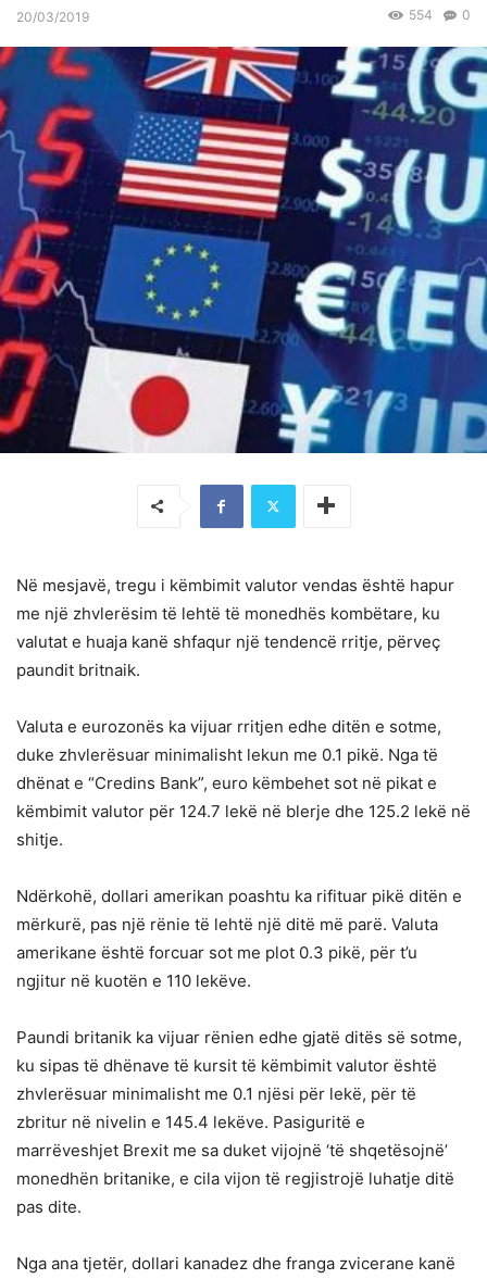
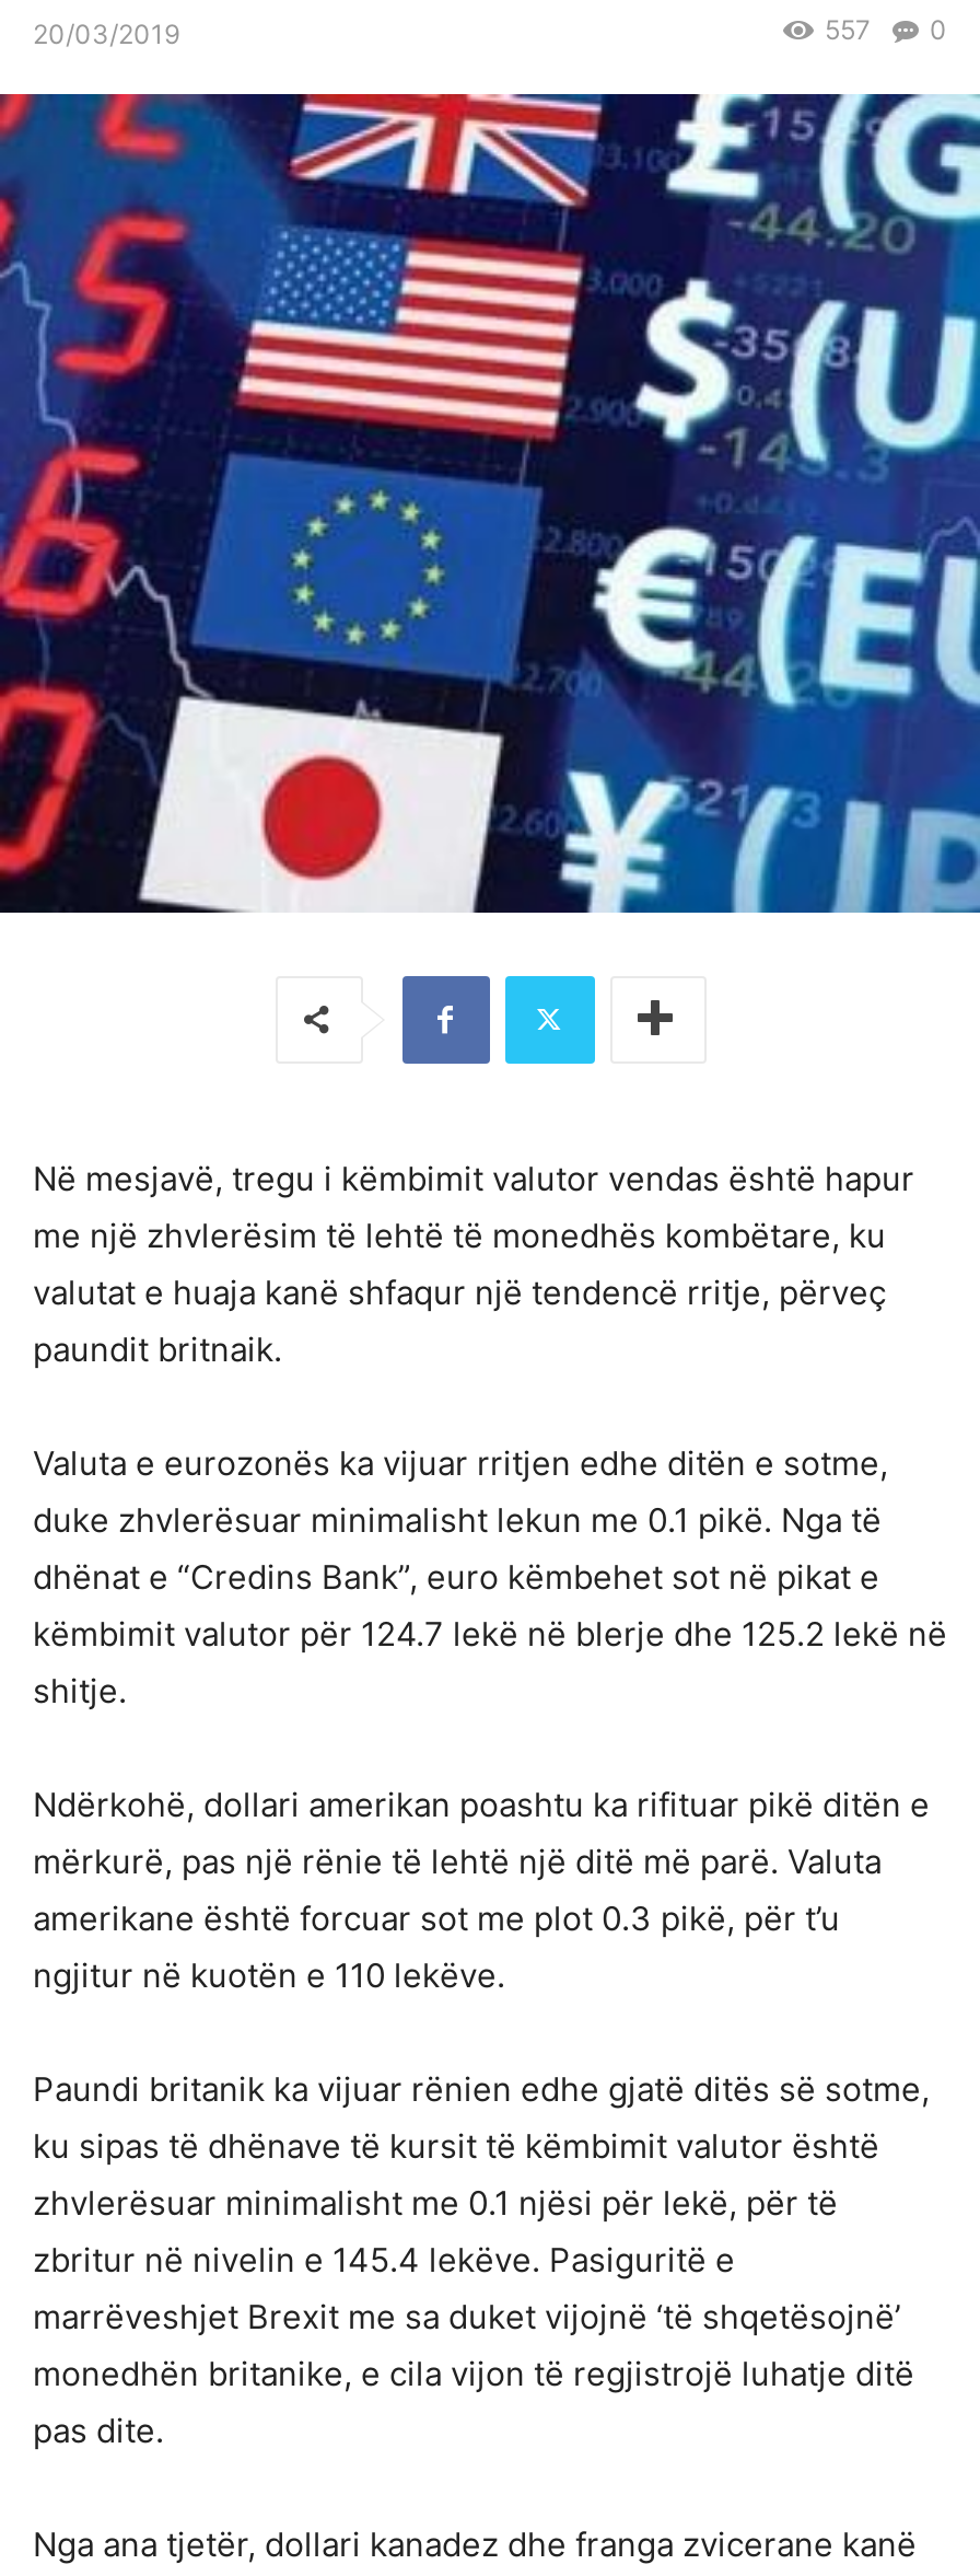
- 554 0
+ 557 0
